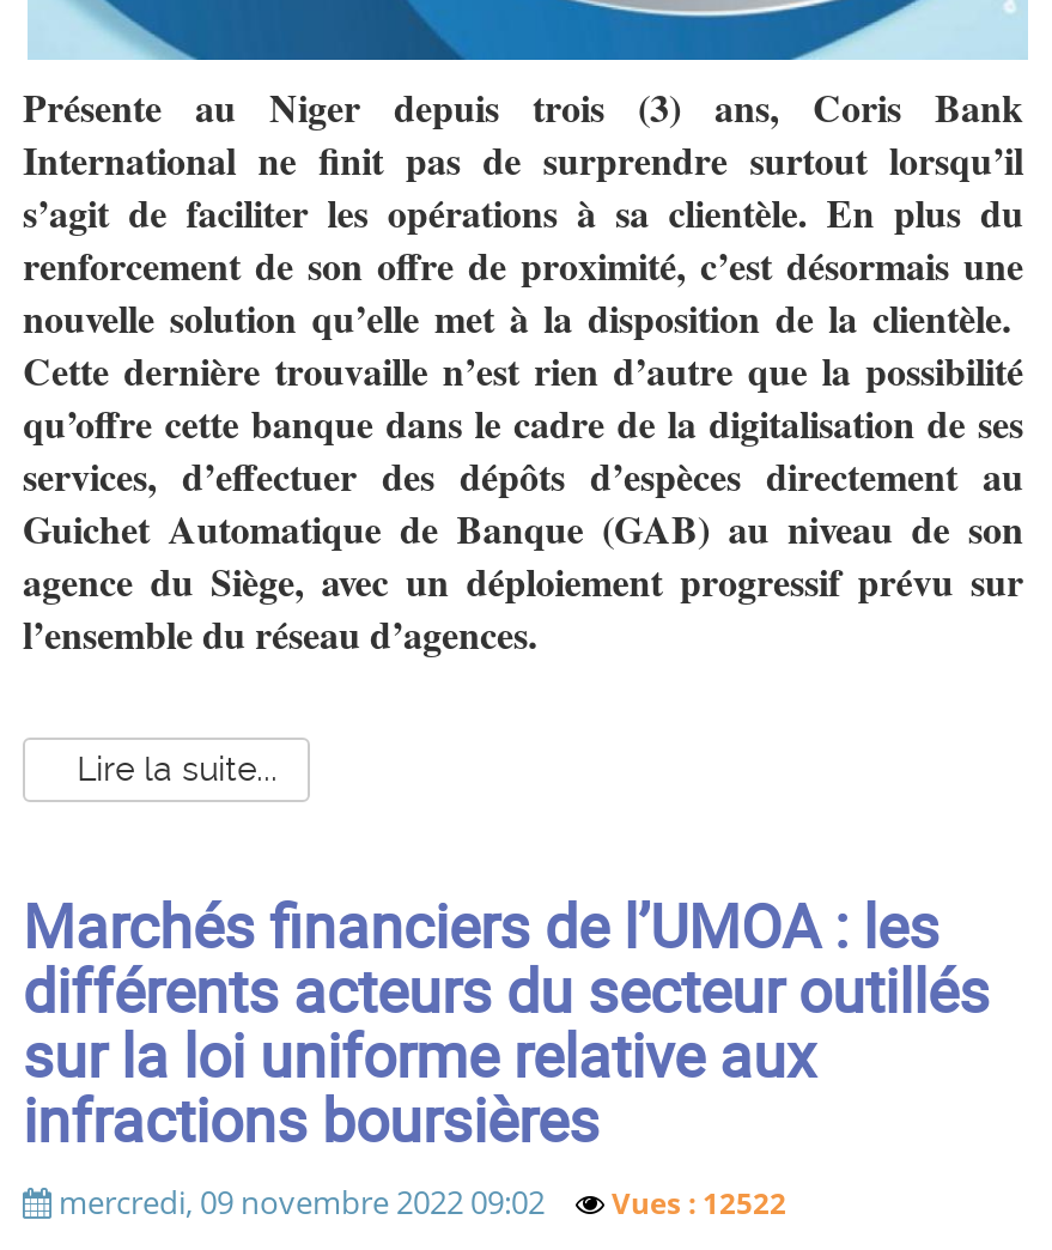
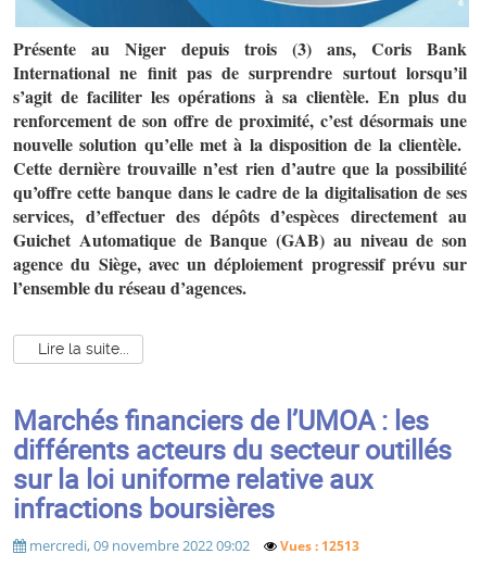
- mercredi, 09 novembre 2022 09:02 Vues : 12522
+ mercredi, 09 novembre 2022 09:02 Vues : 12513
